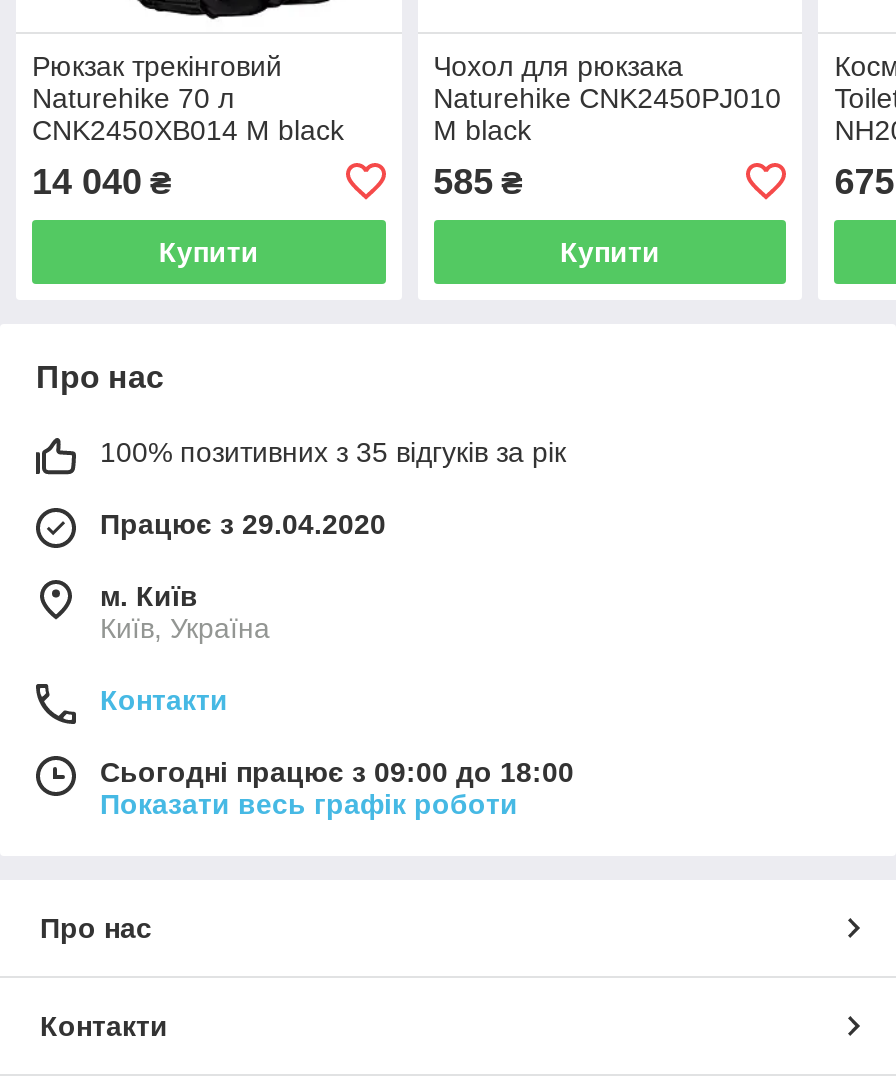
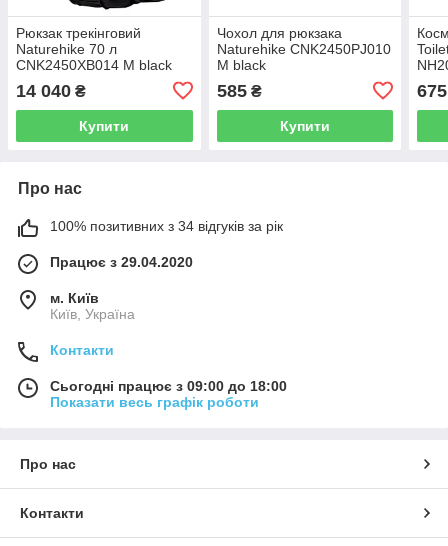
- 100% позитивних з 35 відгуків за рік
+ 100% позитивних з 34 відгуків за рік
